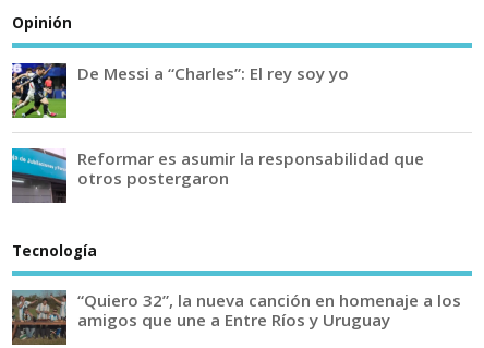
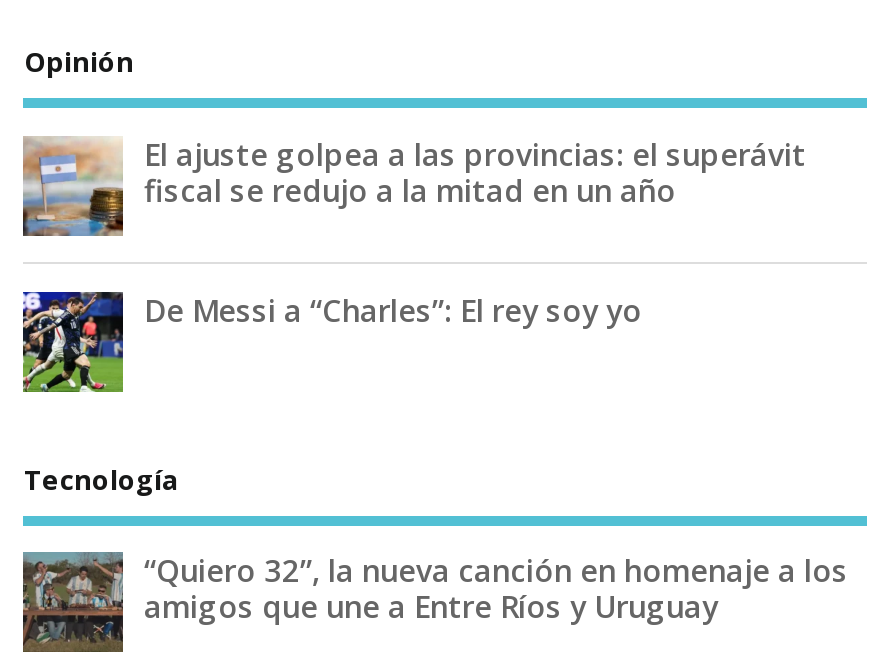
+ [image]
+ El ajuste golpea a las provincias: el superávit
+ fiscal se redujo a la mitad en un año

moved down: [image] | De Messi a “Charles”: El rey soy yo

- [image]
- Reformar es asumir la responsabilidad que
- otros postergaron
